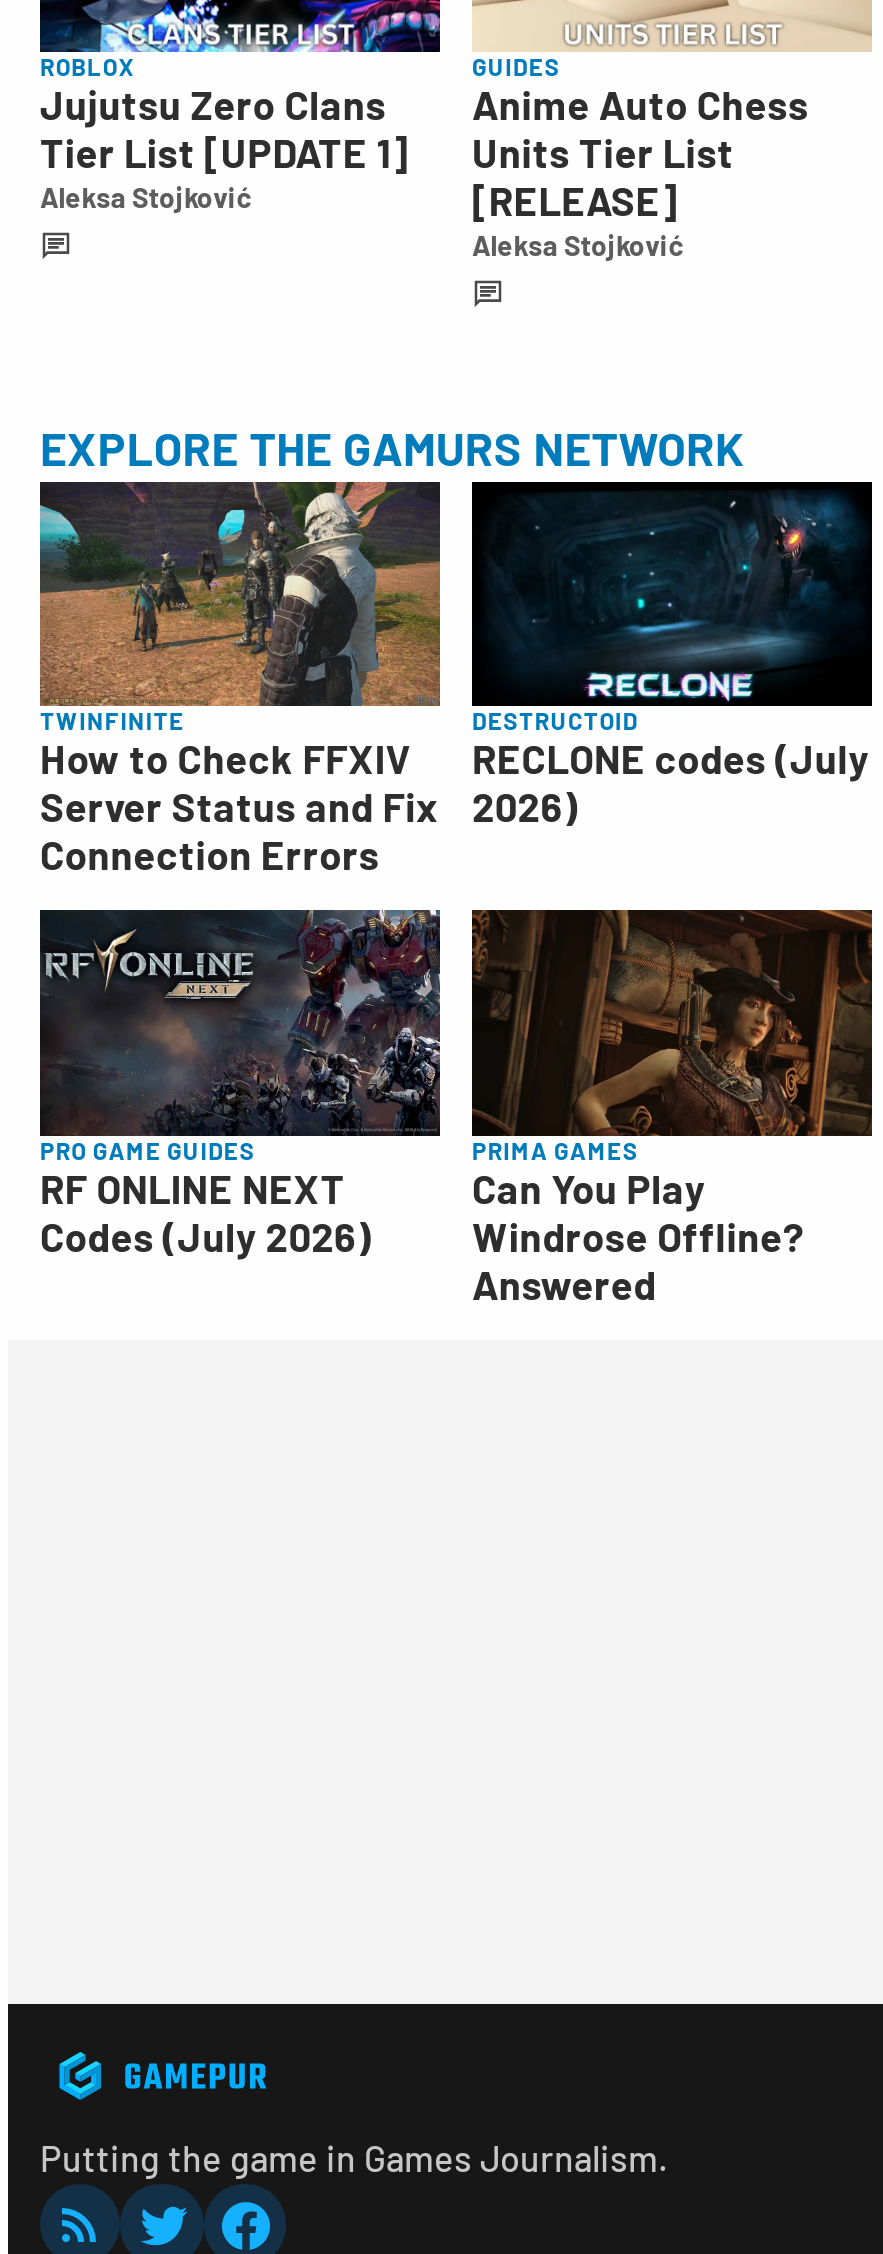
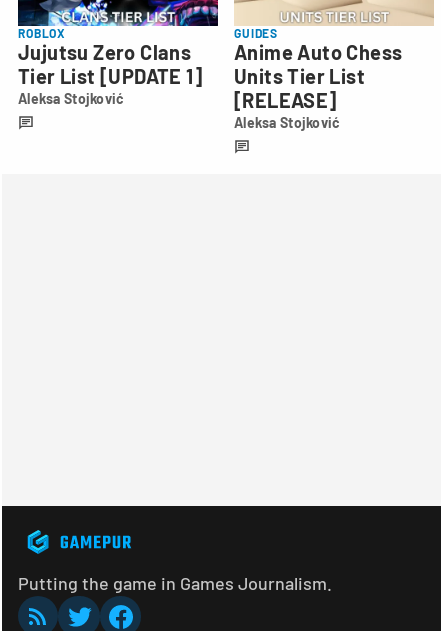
- EXPLORE THE GAMURS NETWORK

- [image]
- TWINFINITE
- How to Check FFXIV
- Server Status and Fix
- Connection Errors

- [image]
- DESTRUCTOID
- RECLONE codes (July
- 2026)

- [image]
- PRO GAME GUIDES
- RF ONLINE NEXT
- Codes (July 2026)

- [image]
- PRIMA GAMES
- Can You Play
- Windrose Offline?
- Answered
